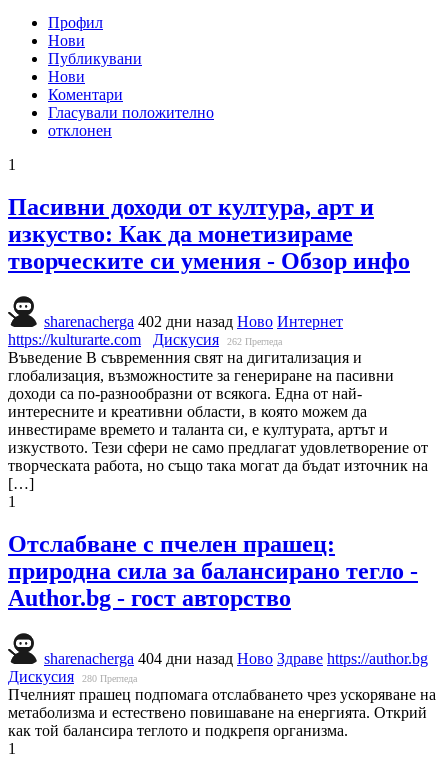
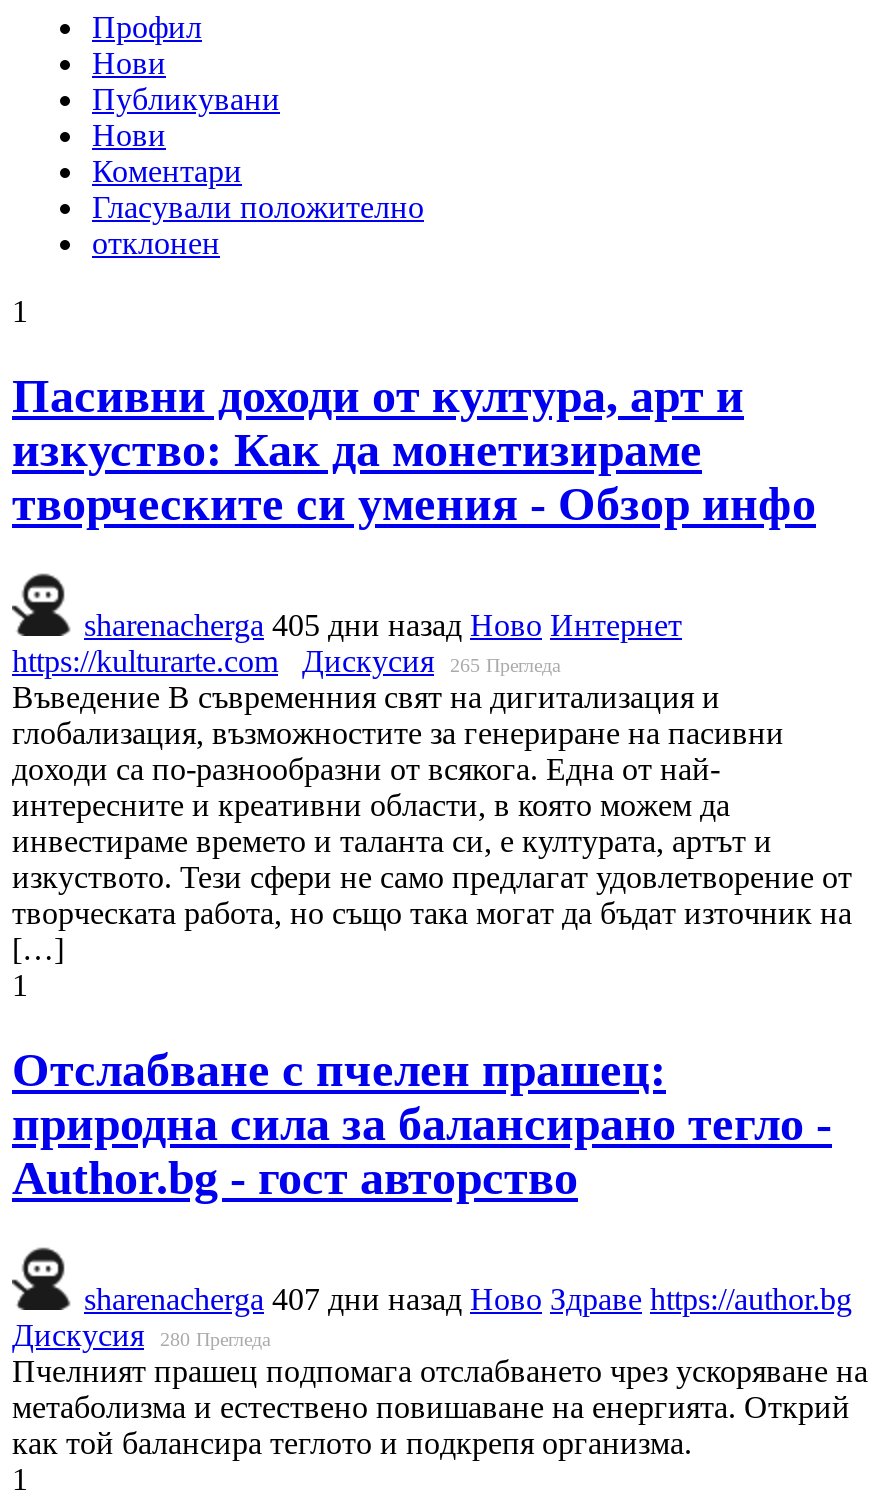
- sharenacherga 402 дни назад Ново Интернет
+ sharenacherga 405 дни назад Ново Интернет

- https://kulturarte.com Дискусия 262 Прегледа
+ https://kulturarte.com Дискусия 265 Прегледа

- sharenacherga 404 дни назад Ново Здраве https://author.bg
+ sharenacherga 407 дни назад Ново Здраве https://author.bg
